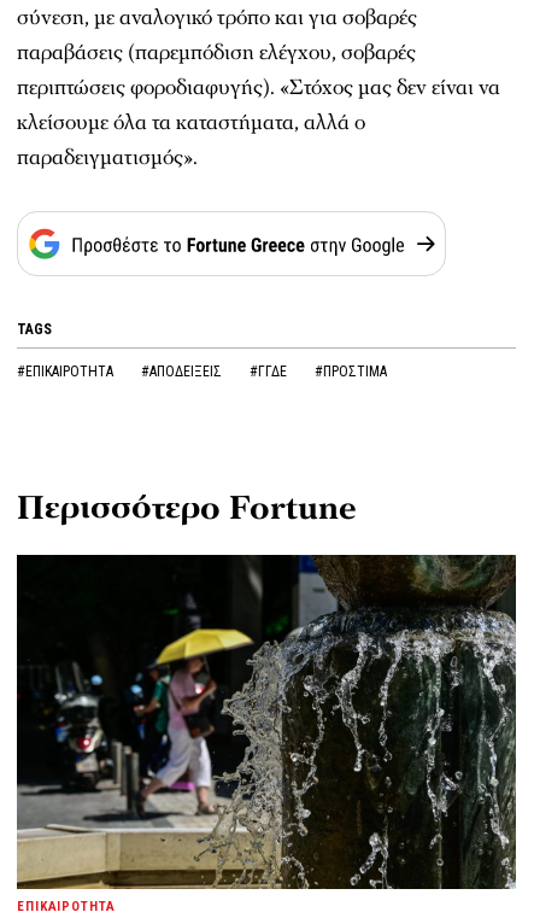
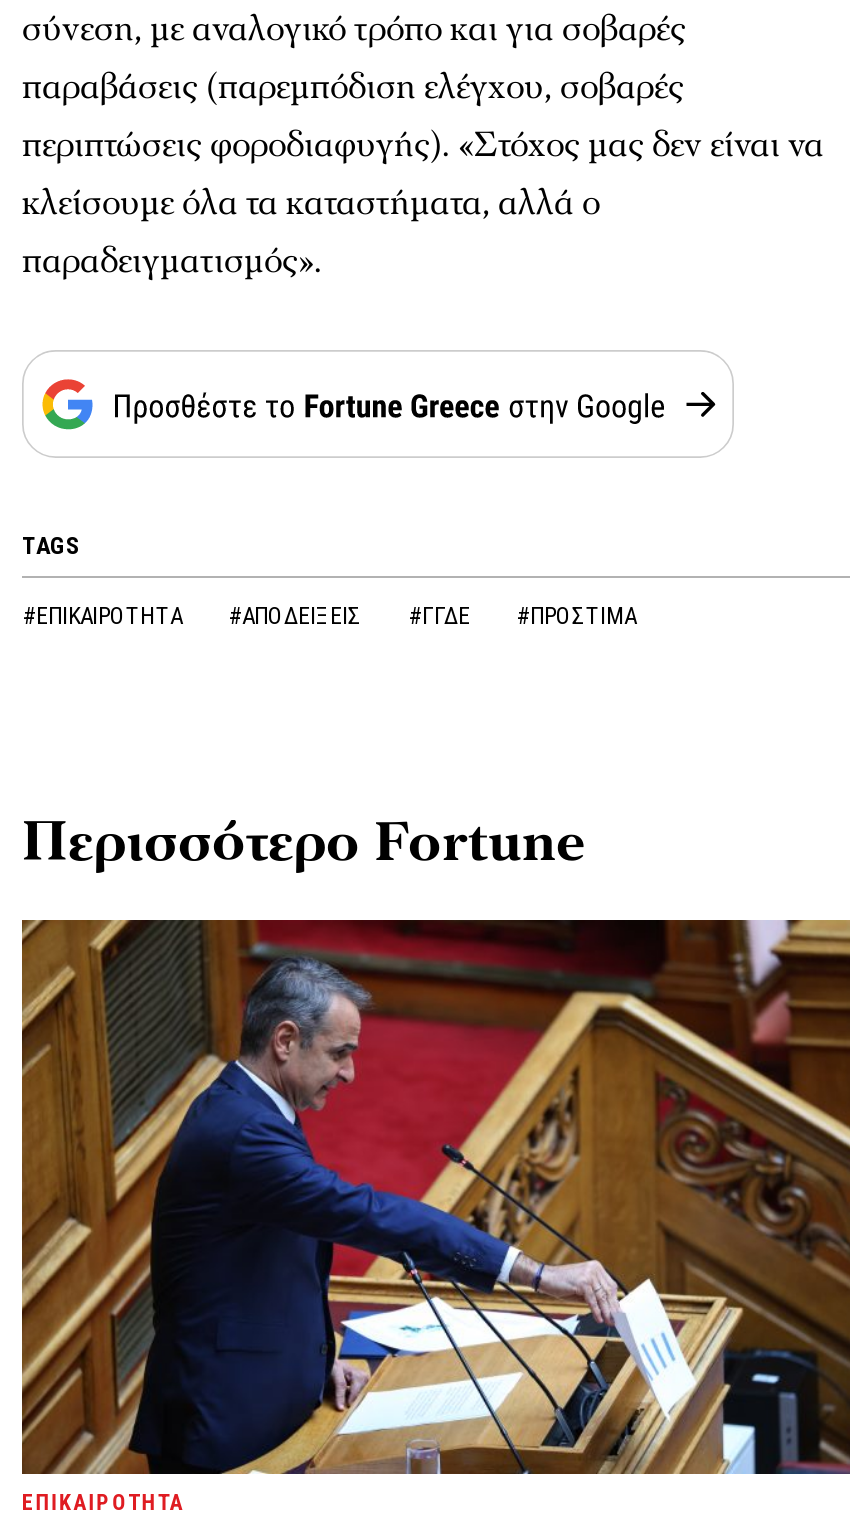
- [image]
+ [image]
